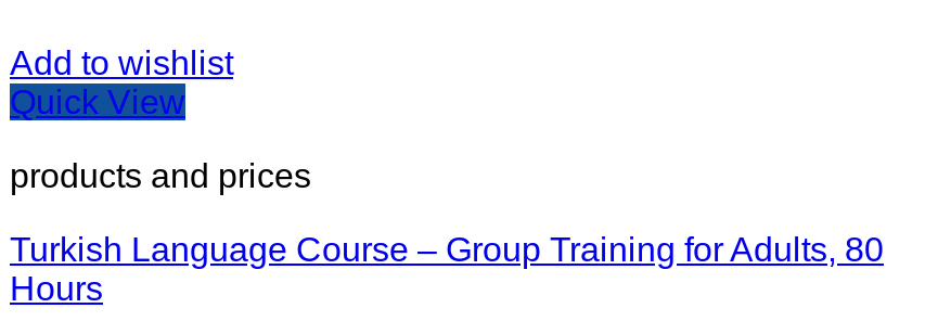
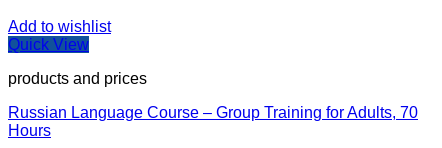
- Turkish Language Course – Group Training for Adults, 80
+ Russian Language Course – Group Training for Adults, 70
